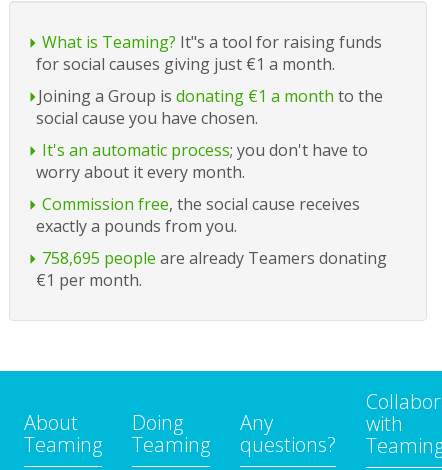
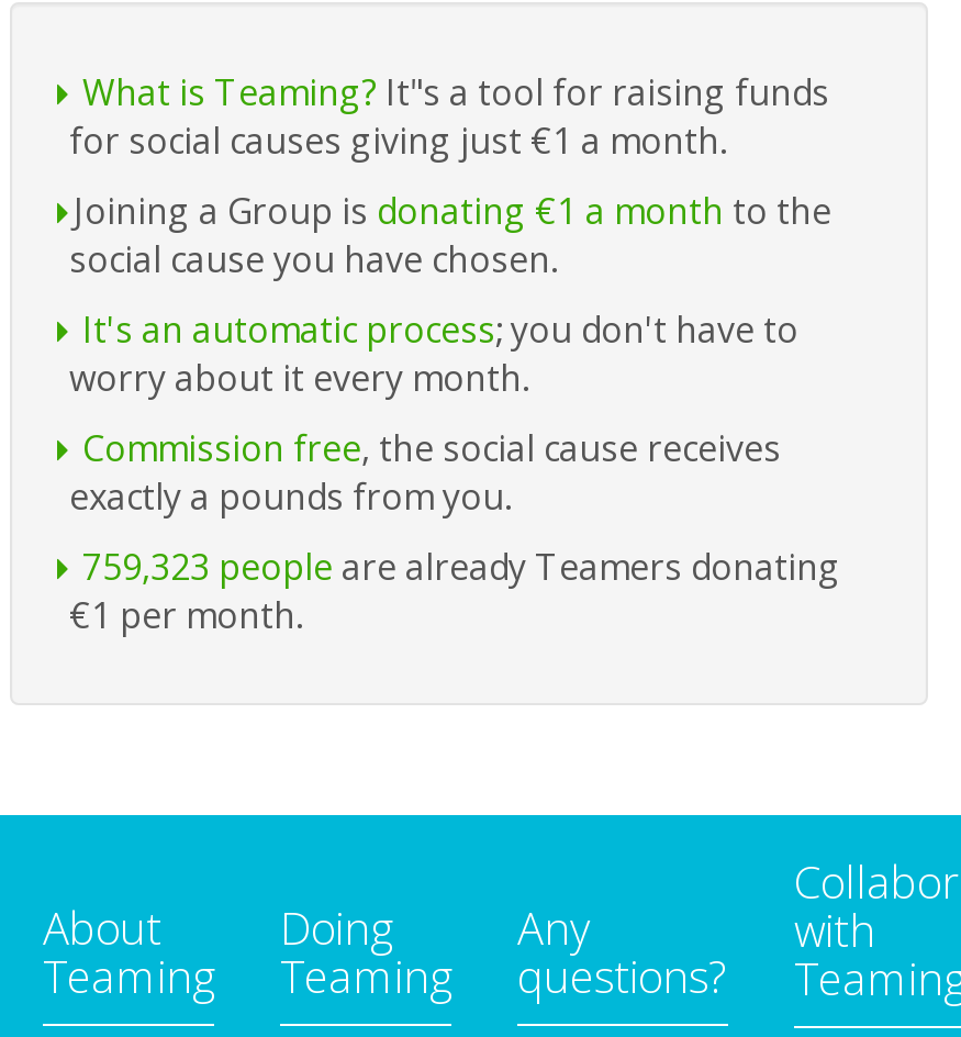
- 758,695 people are already Teamers donating
+ 759,323 people are already Teamers donating
